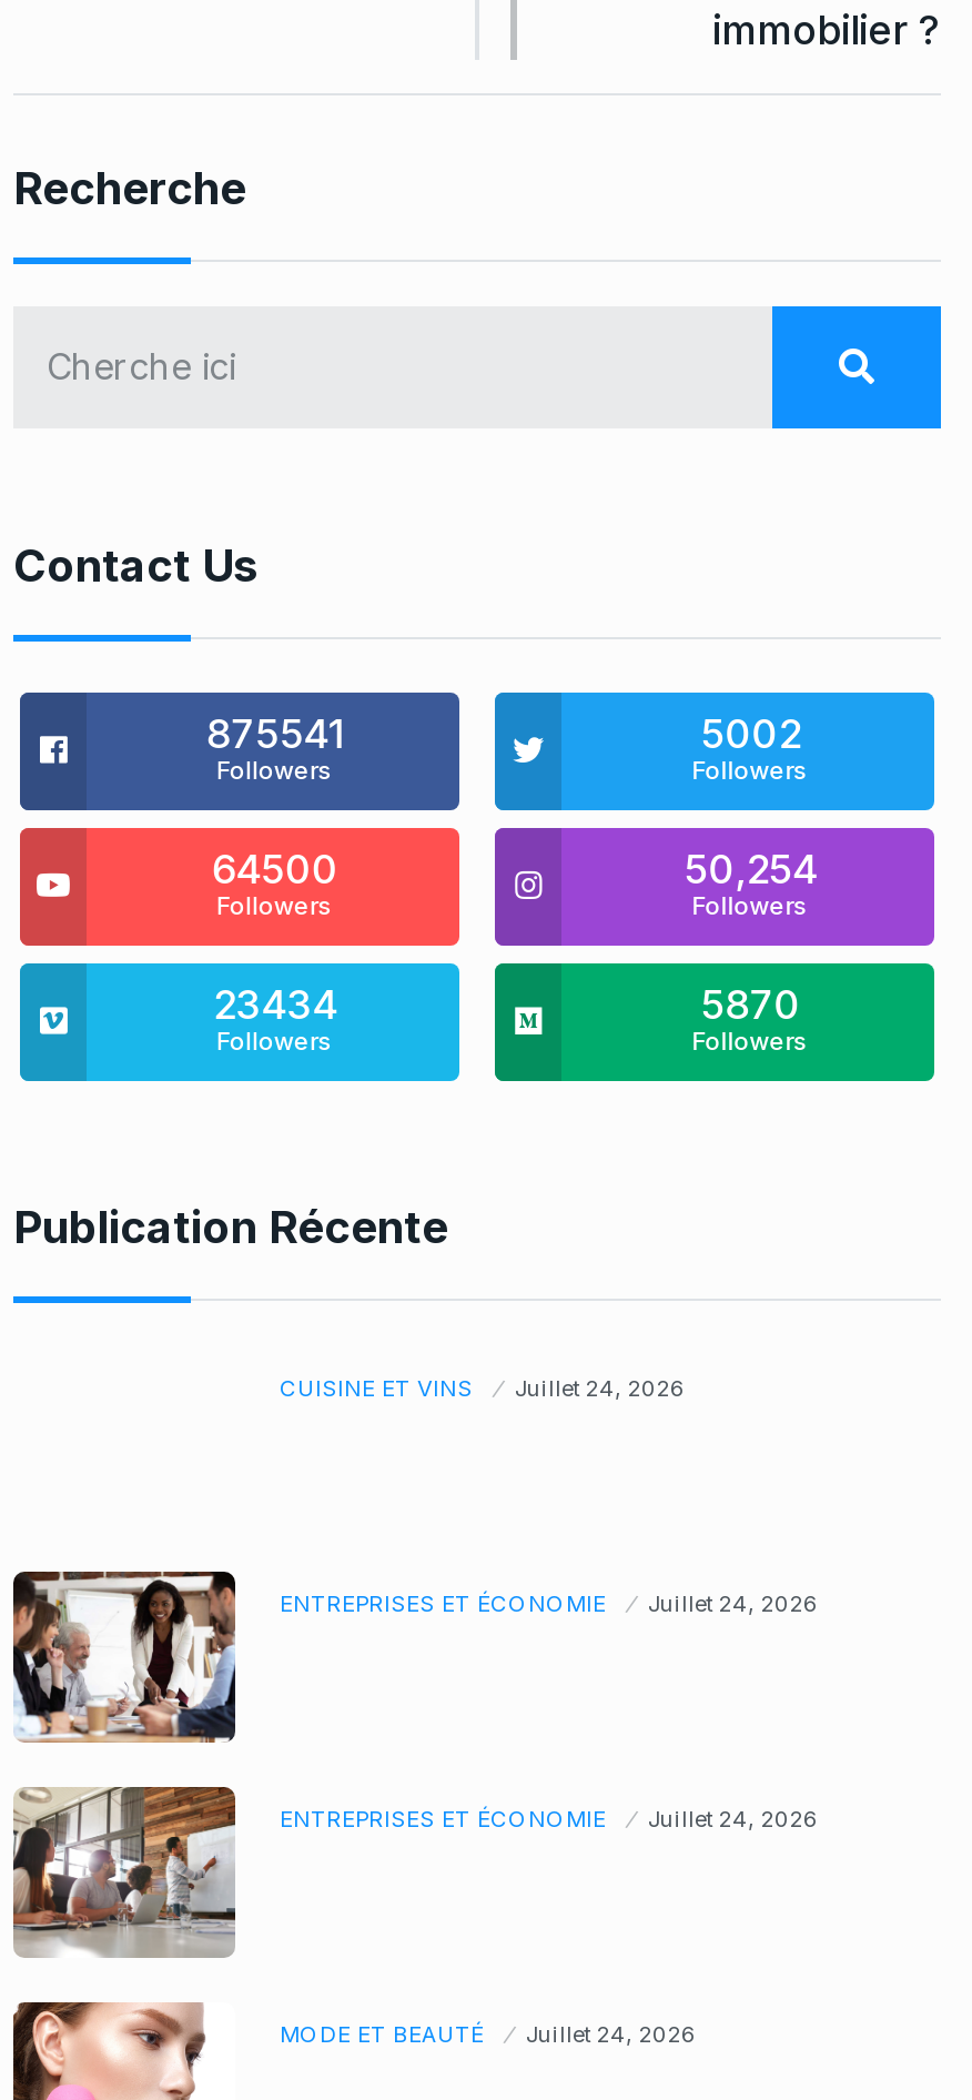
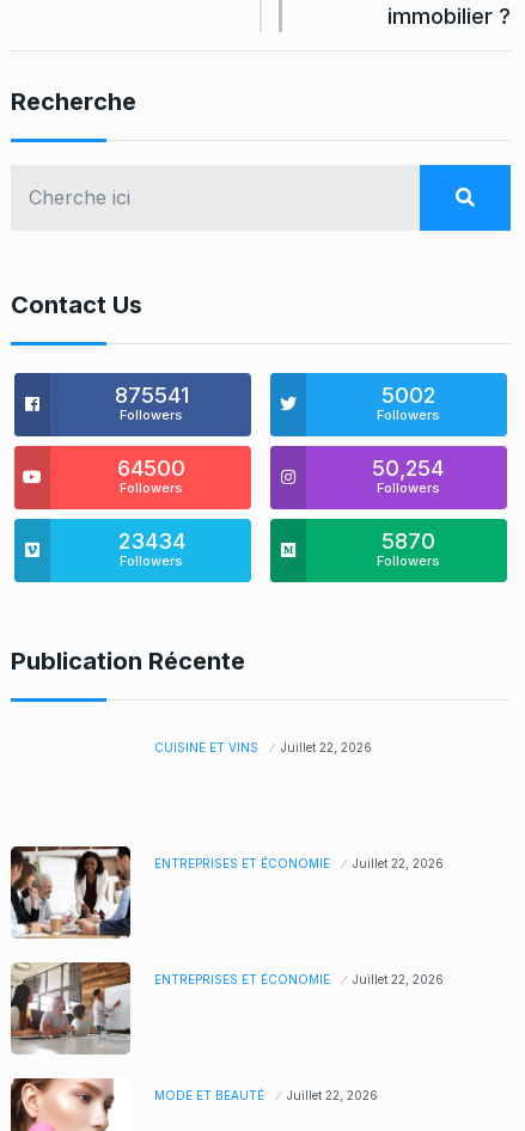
- CUISINE ET VINS Juillet 24, 2026
+ CUISINE ET VINS Juillet 22, 2026

- ENTREPRISES ET ÉCONOMIE Juillet 24, 2026
+ ENTREPRISES ET ÉCONOMIE Juillet 22, 2026

- ENTREPRISES ET ÉCONOMIE Juillet 24, 2026
+ ENTREPRISES ET ÉCONOMIE Juillet 22, 2026

- MODE ET BEAUTÉ Juillet 24, 2026
+ MODE ET BEAUTÉ Juillet 22, 2026
